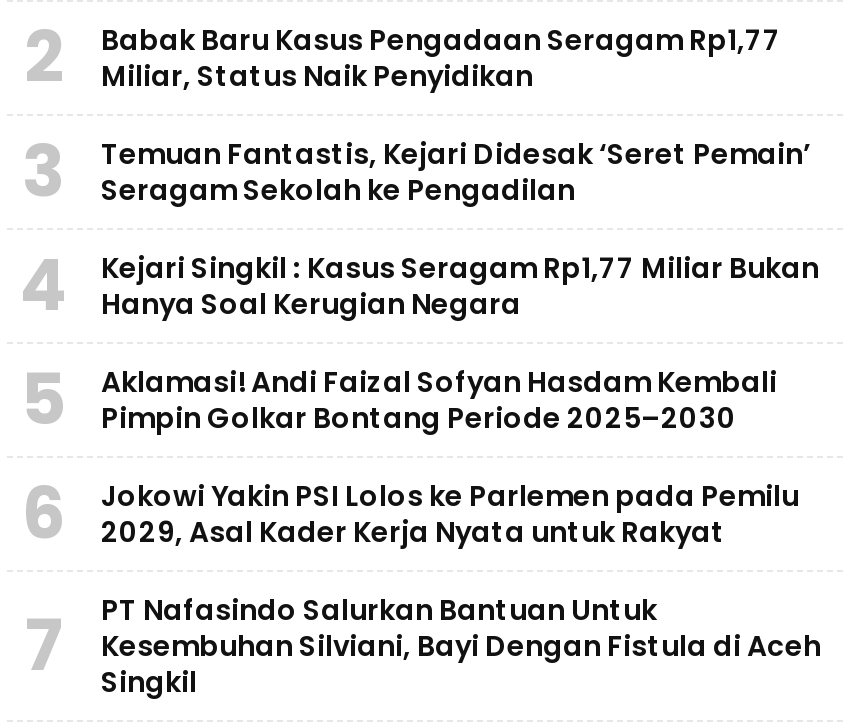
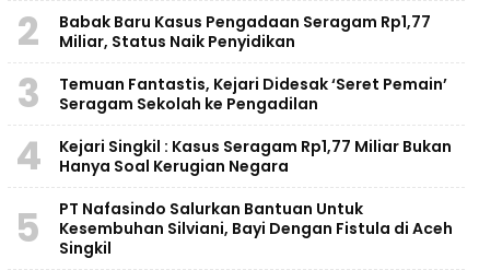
- Aklamasi! Andi Faizal Sofyan Hasdam Kembali
- Pimpin Golkar Bontang Periode 2025–2030
- 6
- Jokowi Yakin PSI Lolos ke Parlemen pada Pemilu
- 2029, Asal Kader Kerja Nyata untuk Rakyat
- 7
